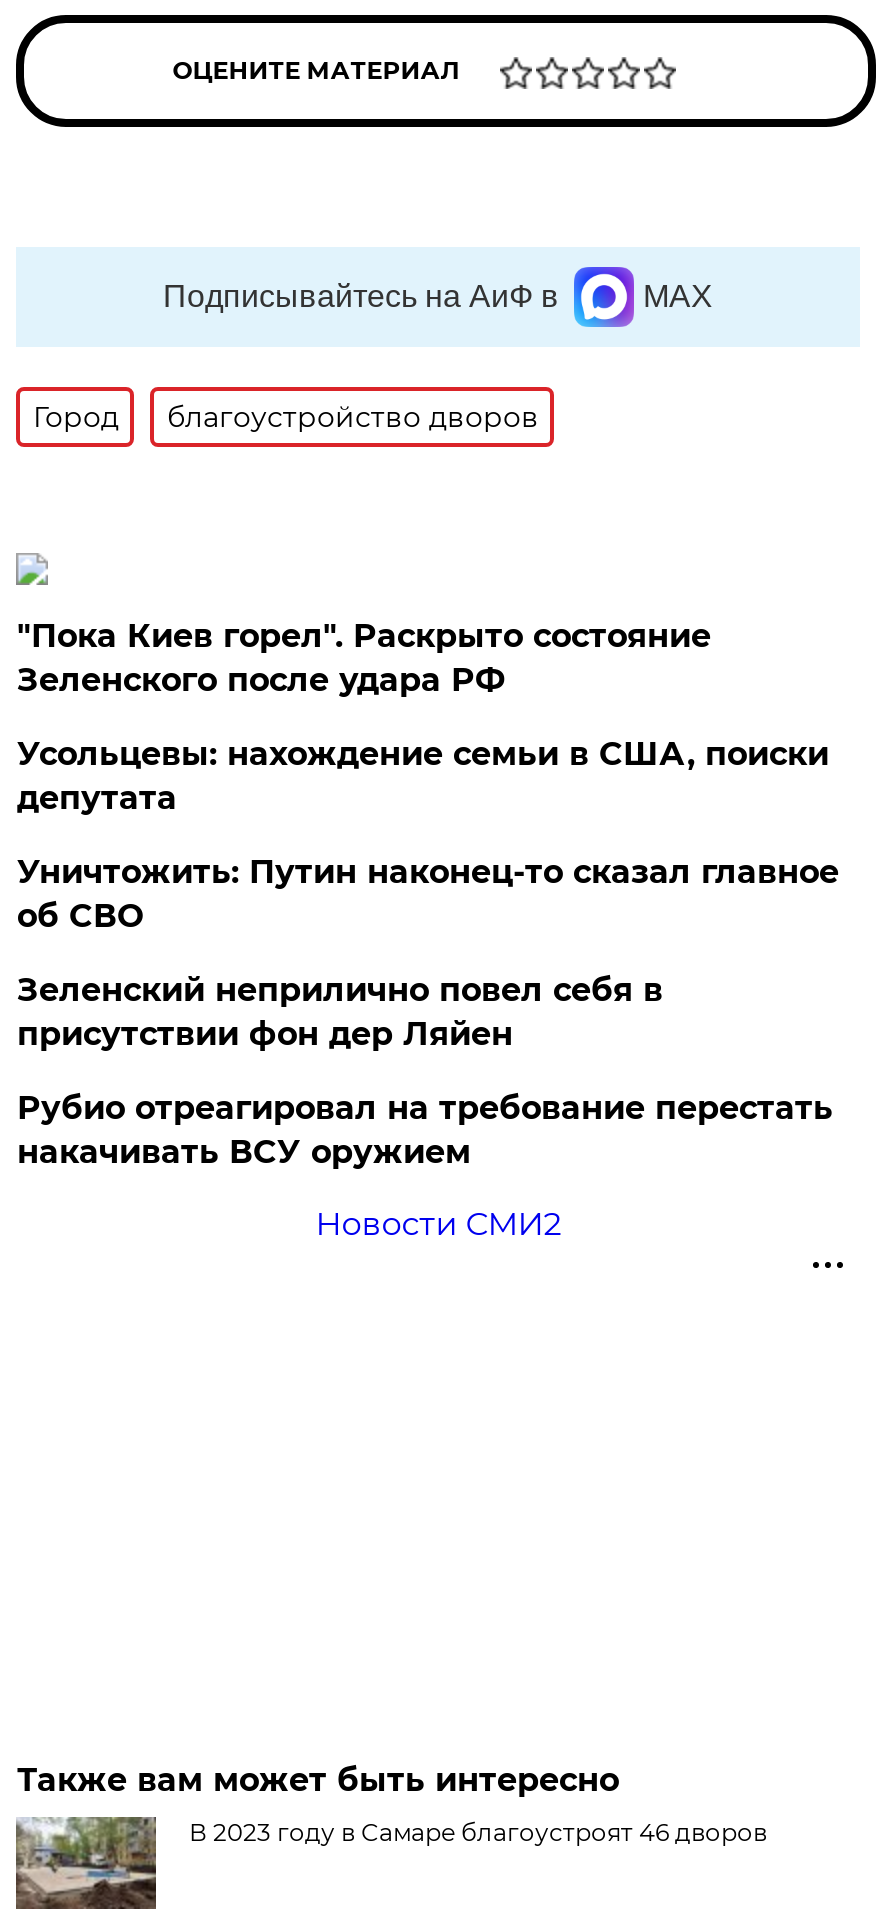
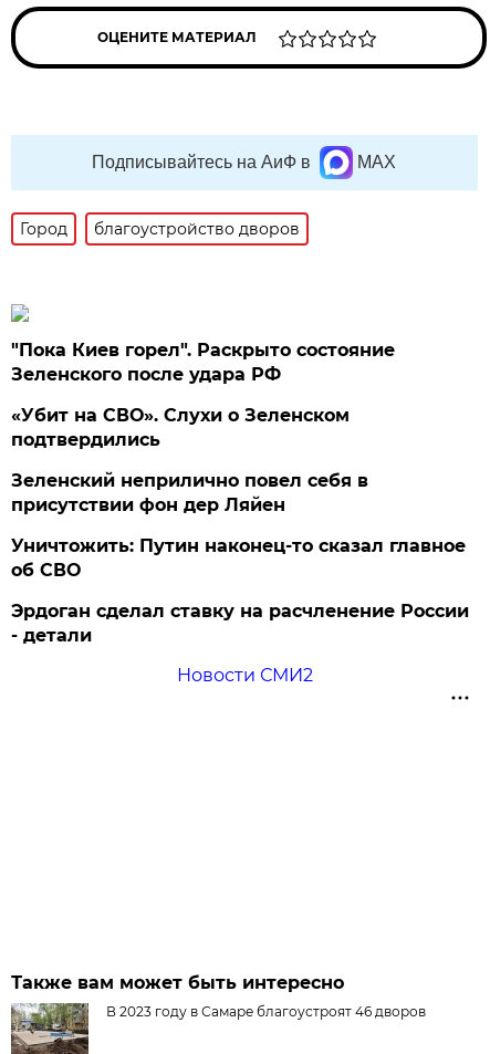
- Усольцевы: нахождение семьи в США, поиски
- депутата
+ «Убит на СВО». Слухи о Зеленском
+ подтвердились

moved down: Уничтожить: Путин наконец-то сказал главное | об СВО

moved up: Зеленский неприлично повел cебя в | присутствии фон дер Ляйен

- Рубио отреагировал на требование перестать
- накачивать ВСУ оружием
+ Эрдоган сделал ставку на расчленение России
+ - детали
